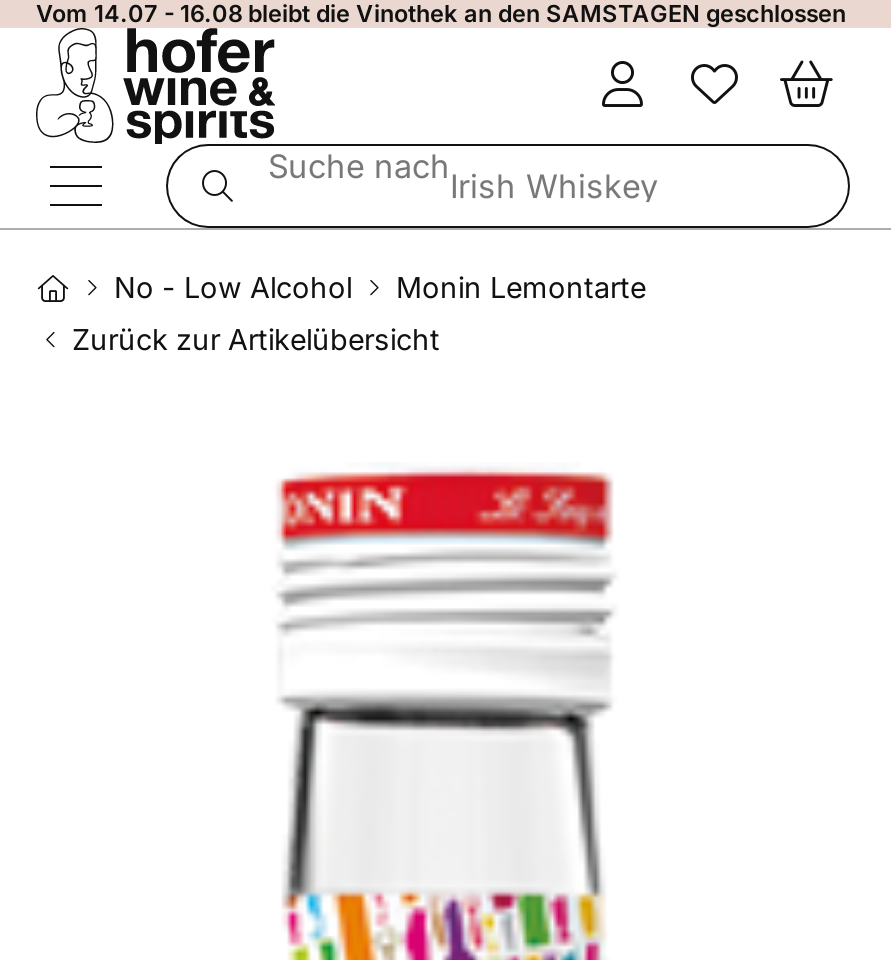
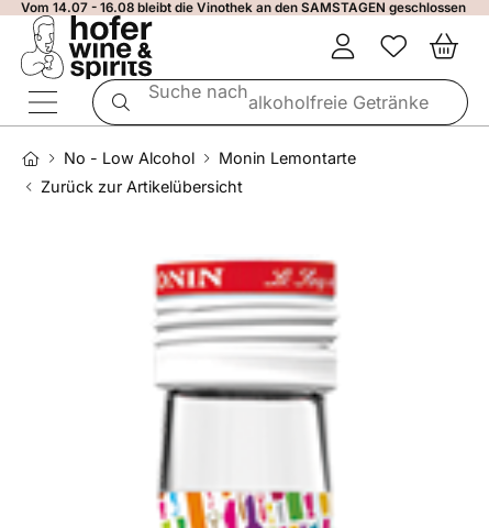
- Suche nachIrish Whiskey
+ Suche nachalkoholfreie Getränke
